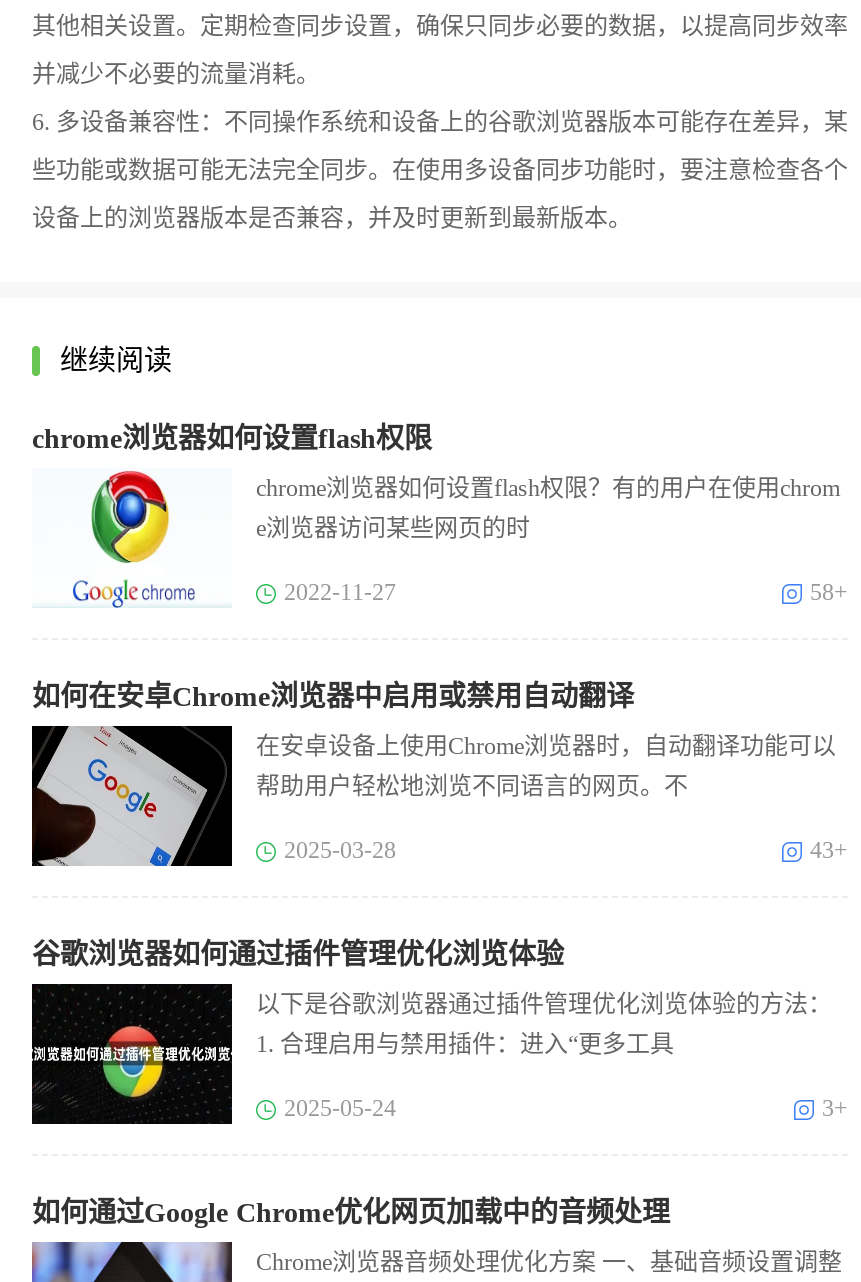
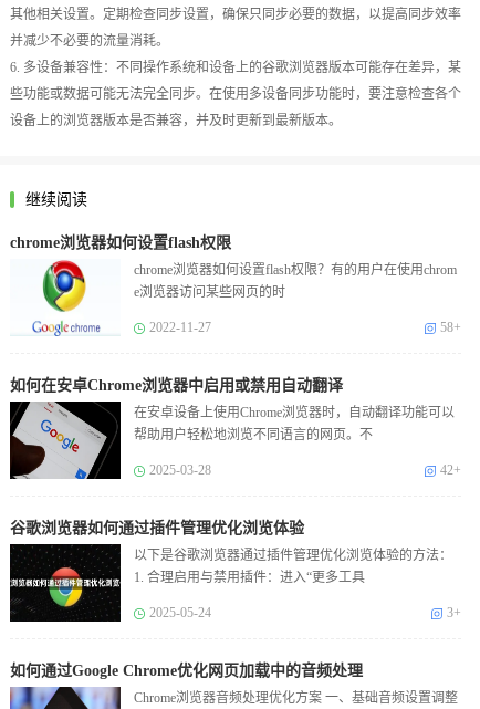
- 43+
+ 42+
